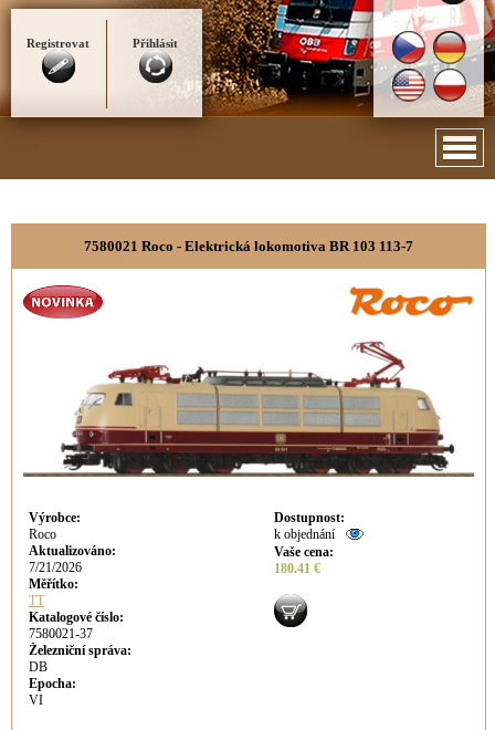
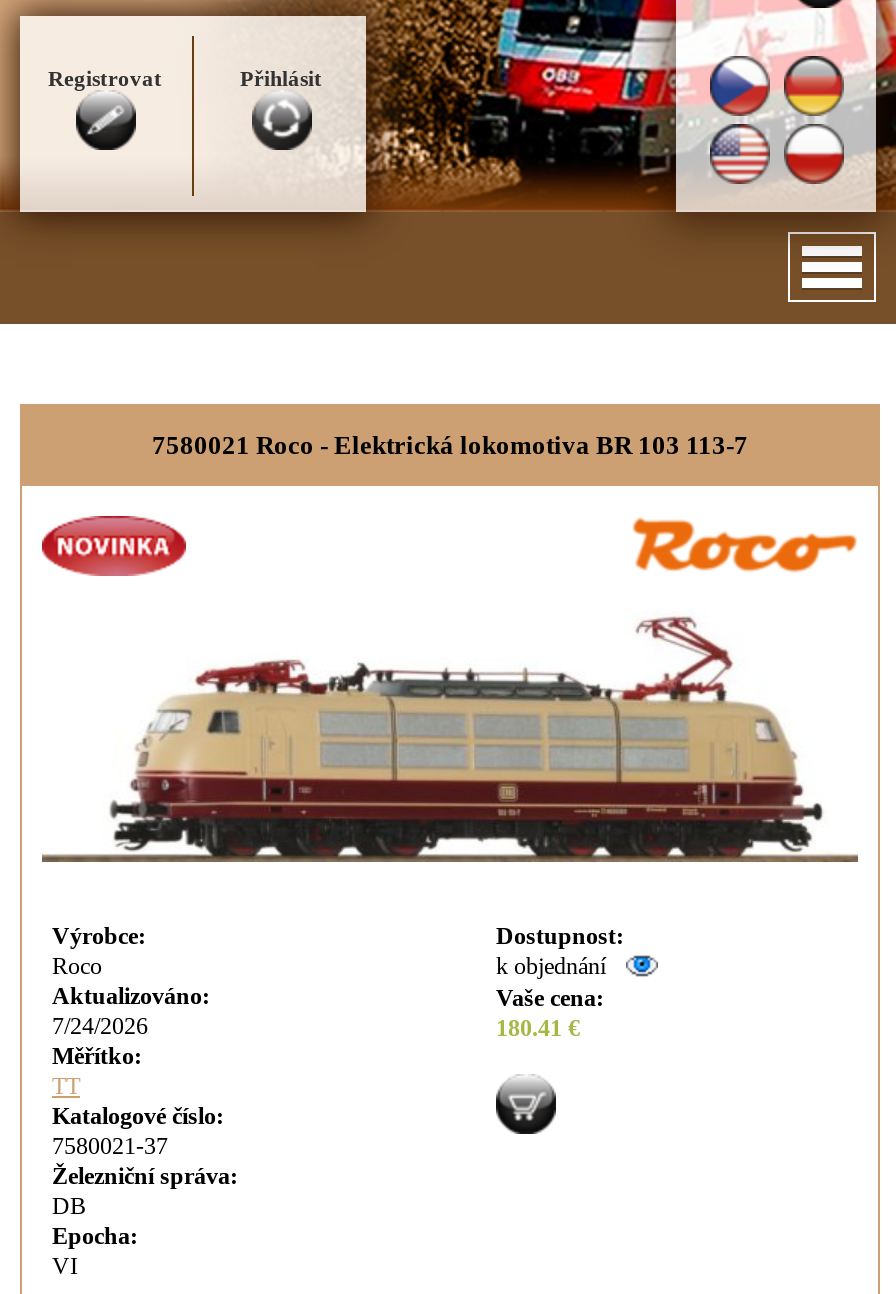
- 7/21/2026
+ 7/24/2026
